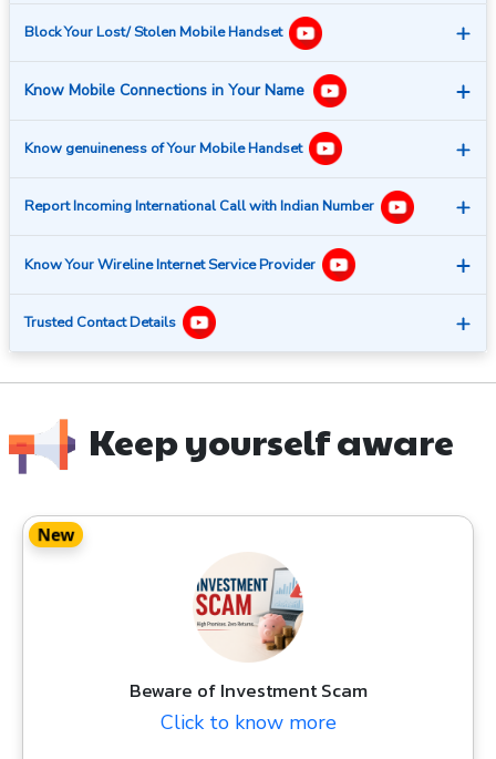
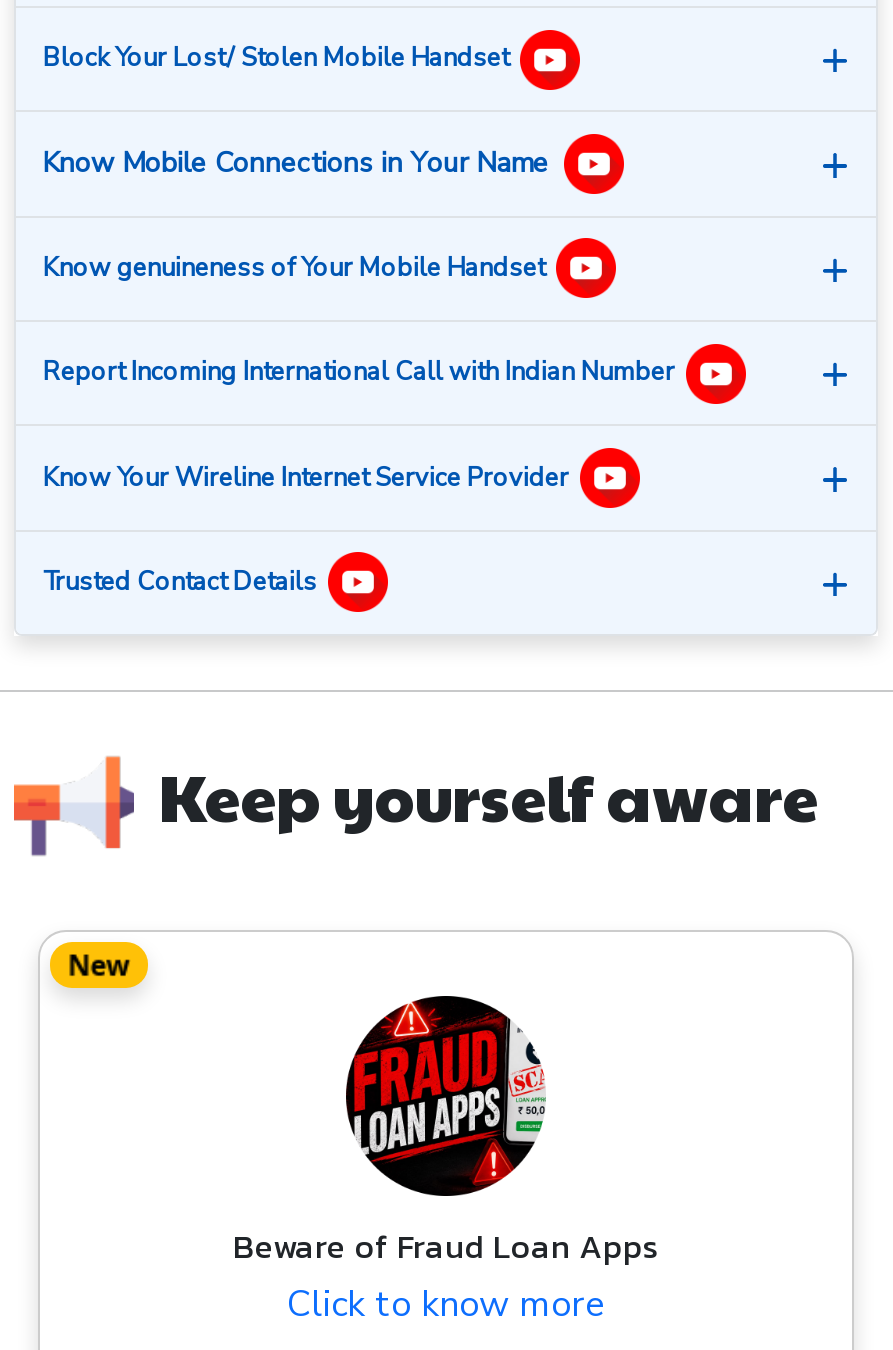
- [image]
- Beware of Investment Scam
+ [image]
+ Beware of Fraud Loan Apps
